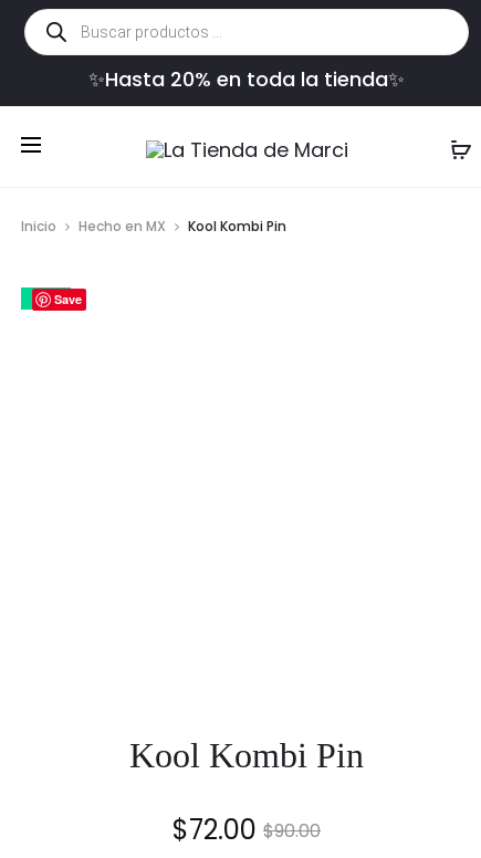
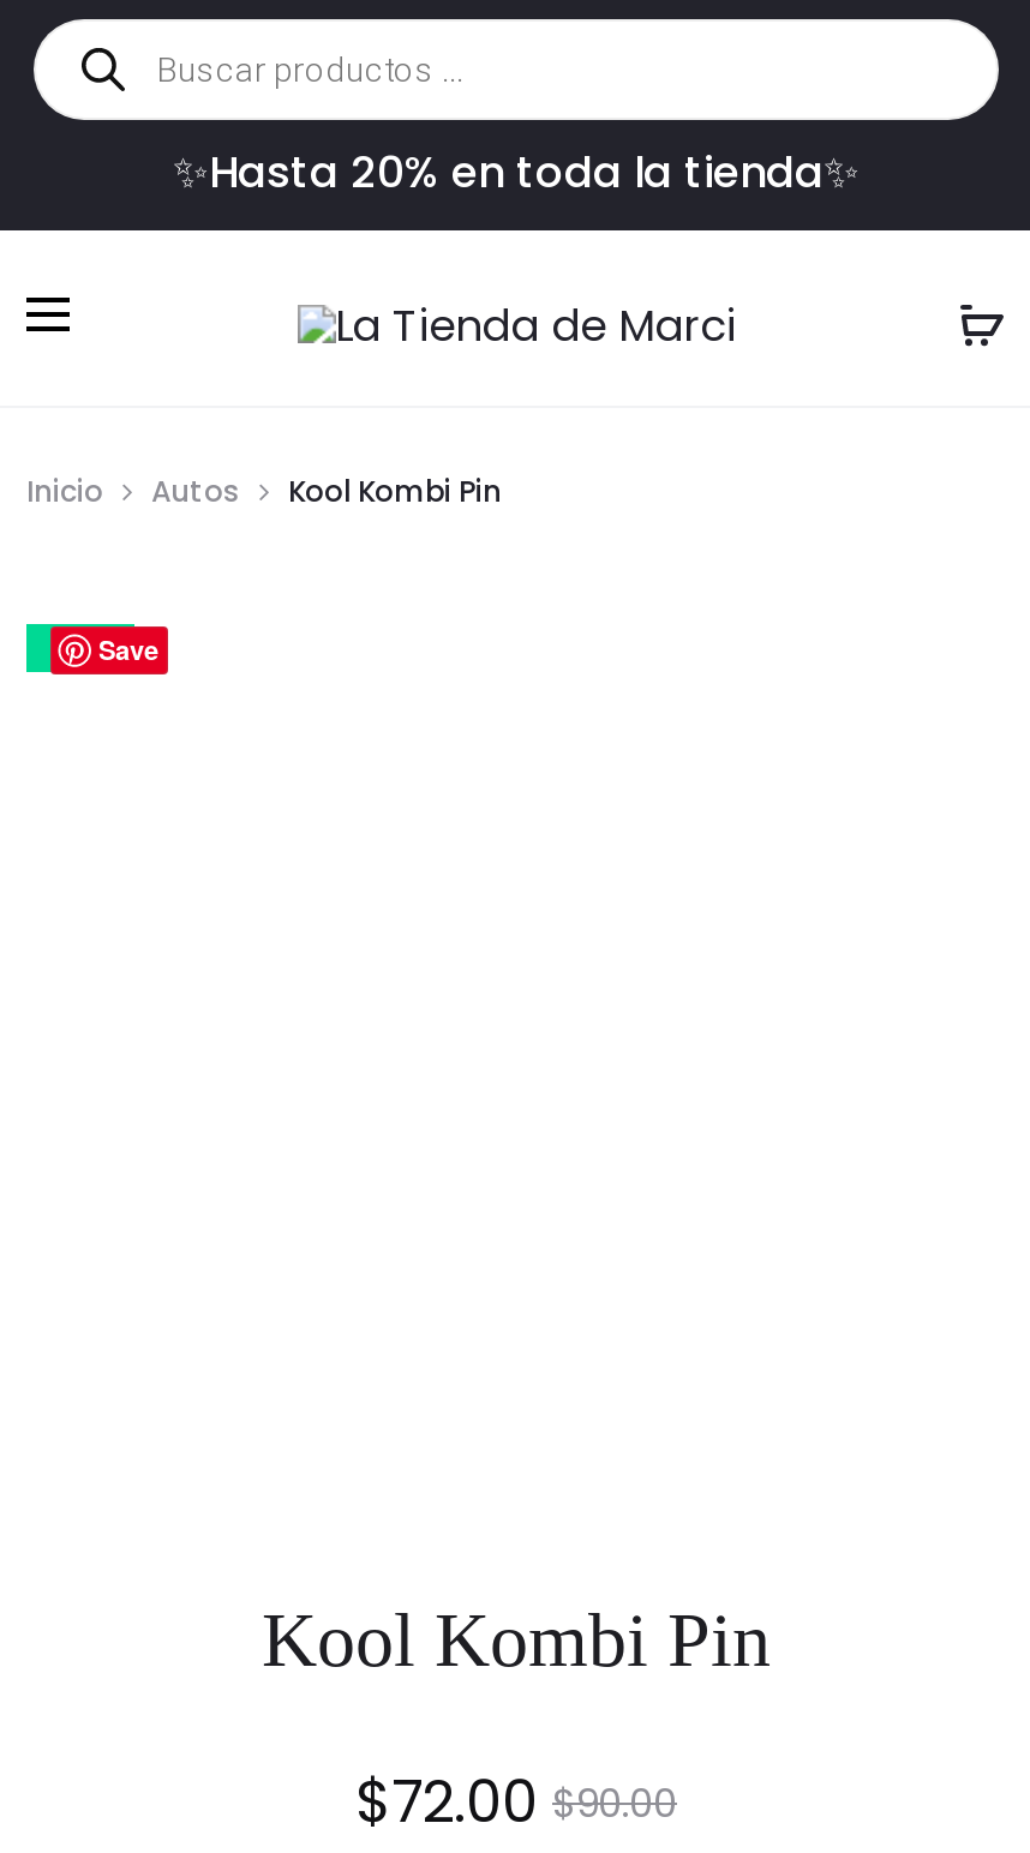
- Hecho en MX
+ Autos
